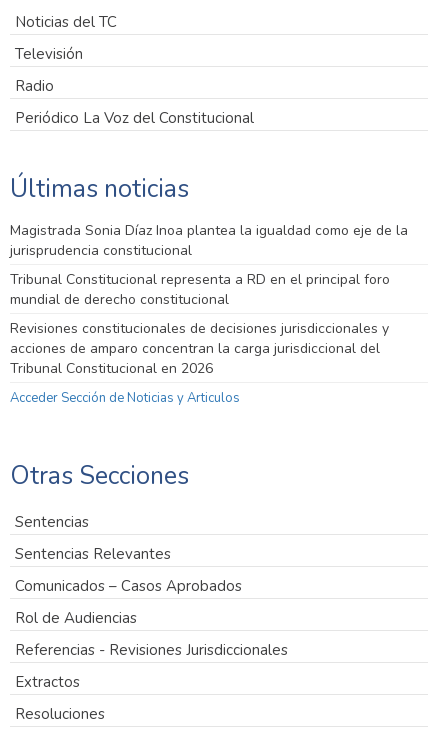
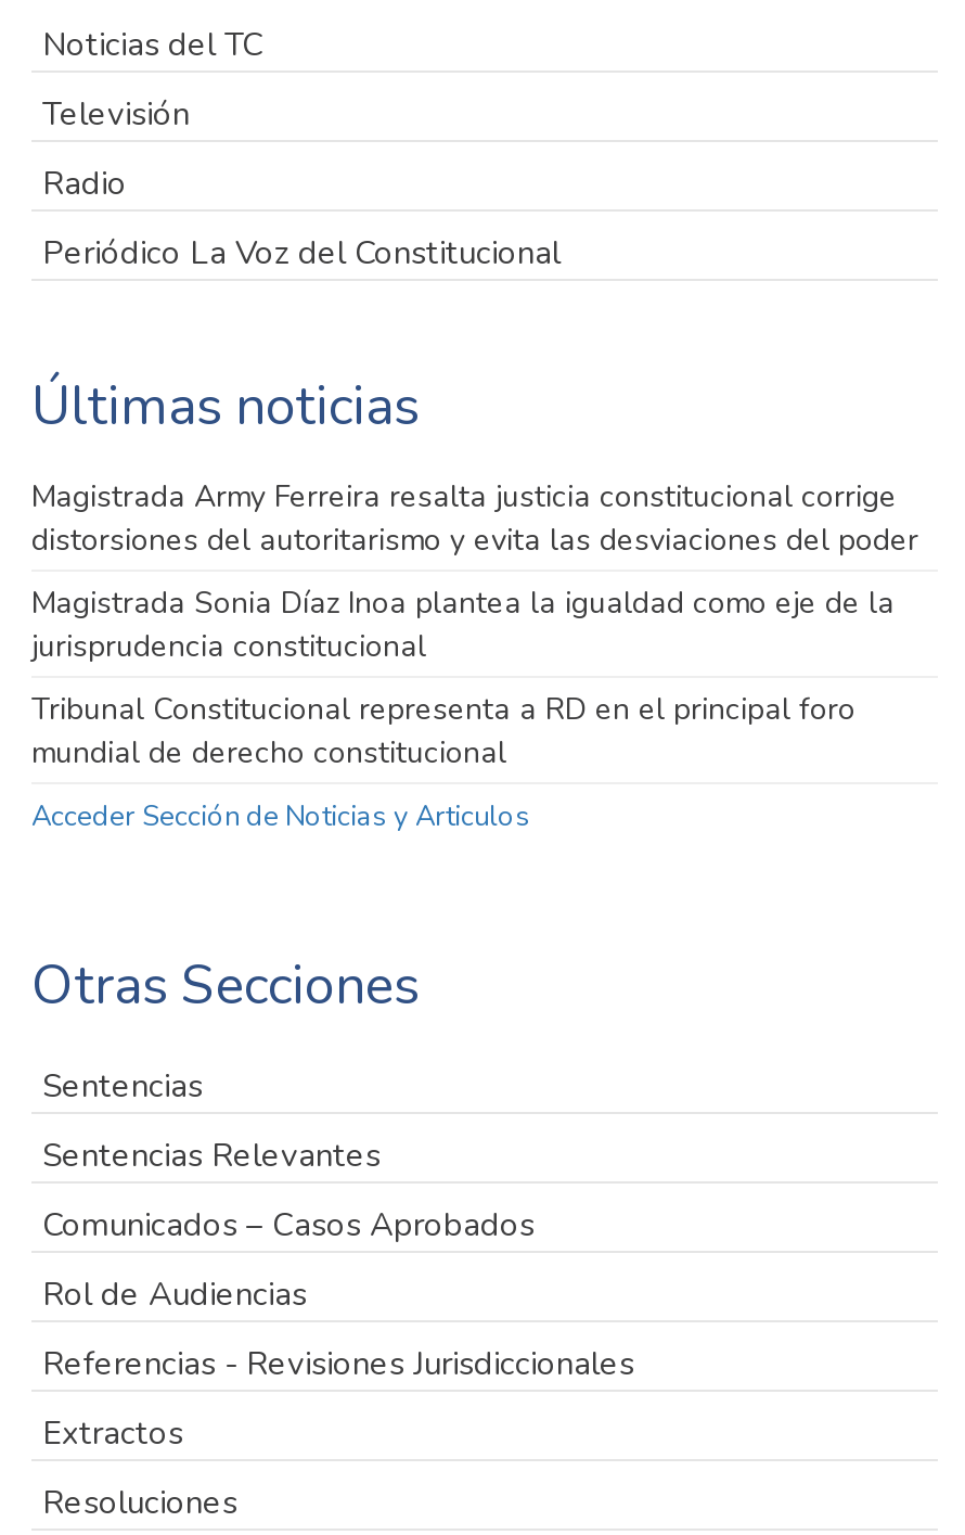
+ Magistrada Army Ferreira resalta justicia constitucional corrige
+ distorsiones del autoritarismo y evita las desviaciones del poder

moved down: Magistrada Sonia Díaz Inoa plantea la igualdad como eje de la | jurisprudencia constitucional | Tribunal Constitucional representa a RD en el principal foro | mundial de derecho constitucional

- Revisiones constitucionales de decisiones jurisdiccionales y
- acciones de amparo concentran la carga jurisdiccional del
- Tribunal Constitucional en 2026
